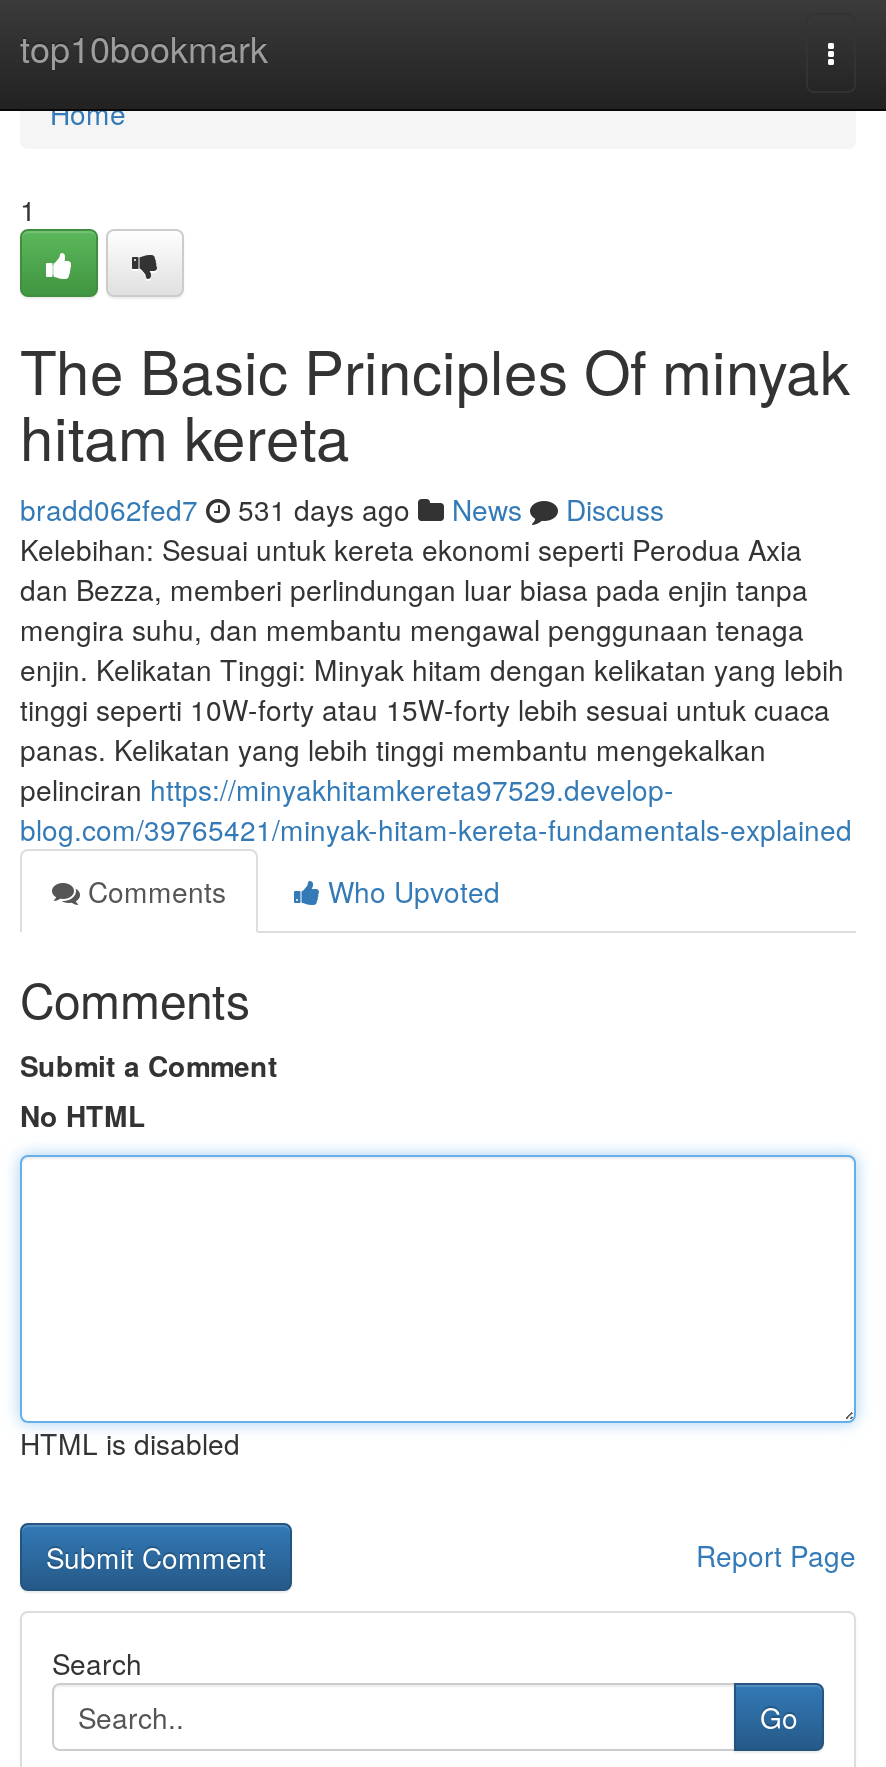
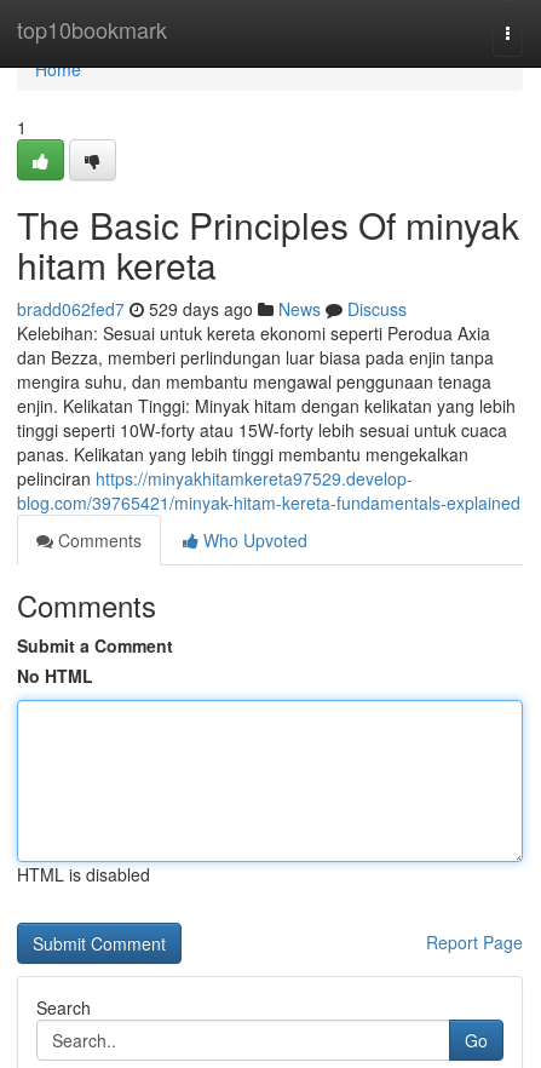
- bradd062fed7 531 days ago News Discuss
+ bradd062fed7 529 days ago News Discuss
